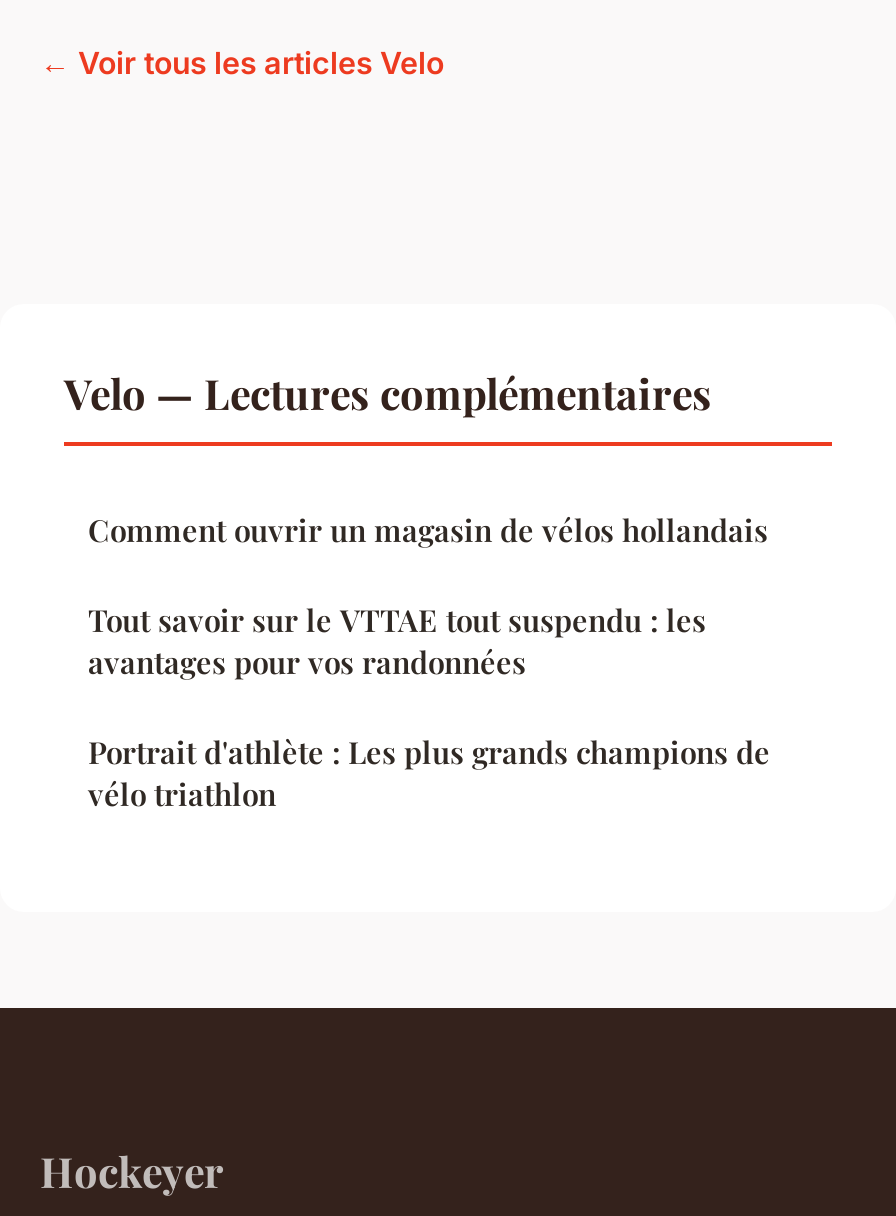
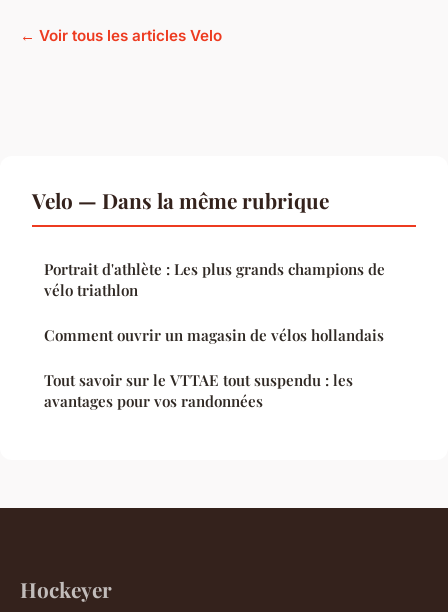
- Velo — Lectures complémentaires
+ Velo — Dans la même rubrique

moved down: Comment ouvrir un magasin de vélos hollandais | Tout savoir sur le VTTAE tout suspendu : les | avantages pour vos randonnées

moved up: Portrait d'athlète : Les plus grands champions de | vélo triathlon
